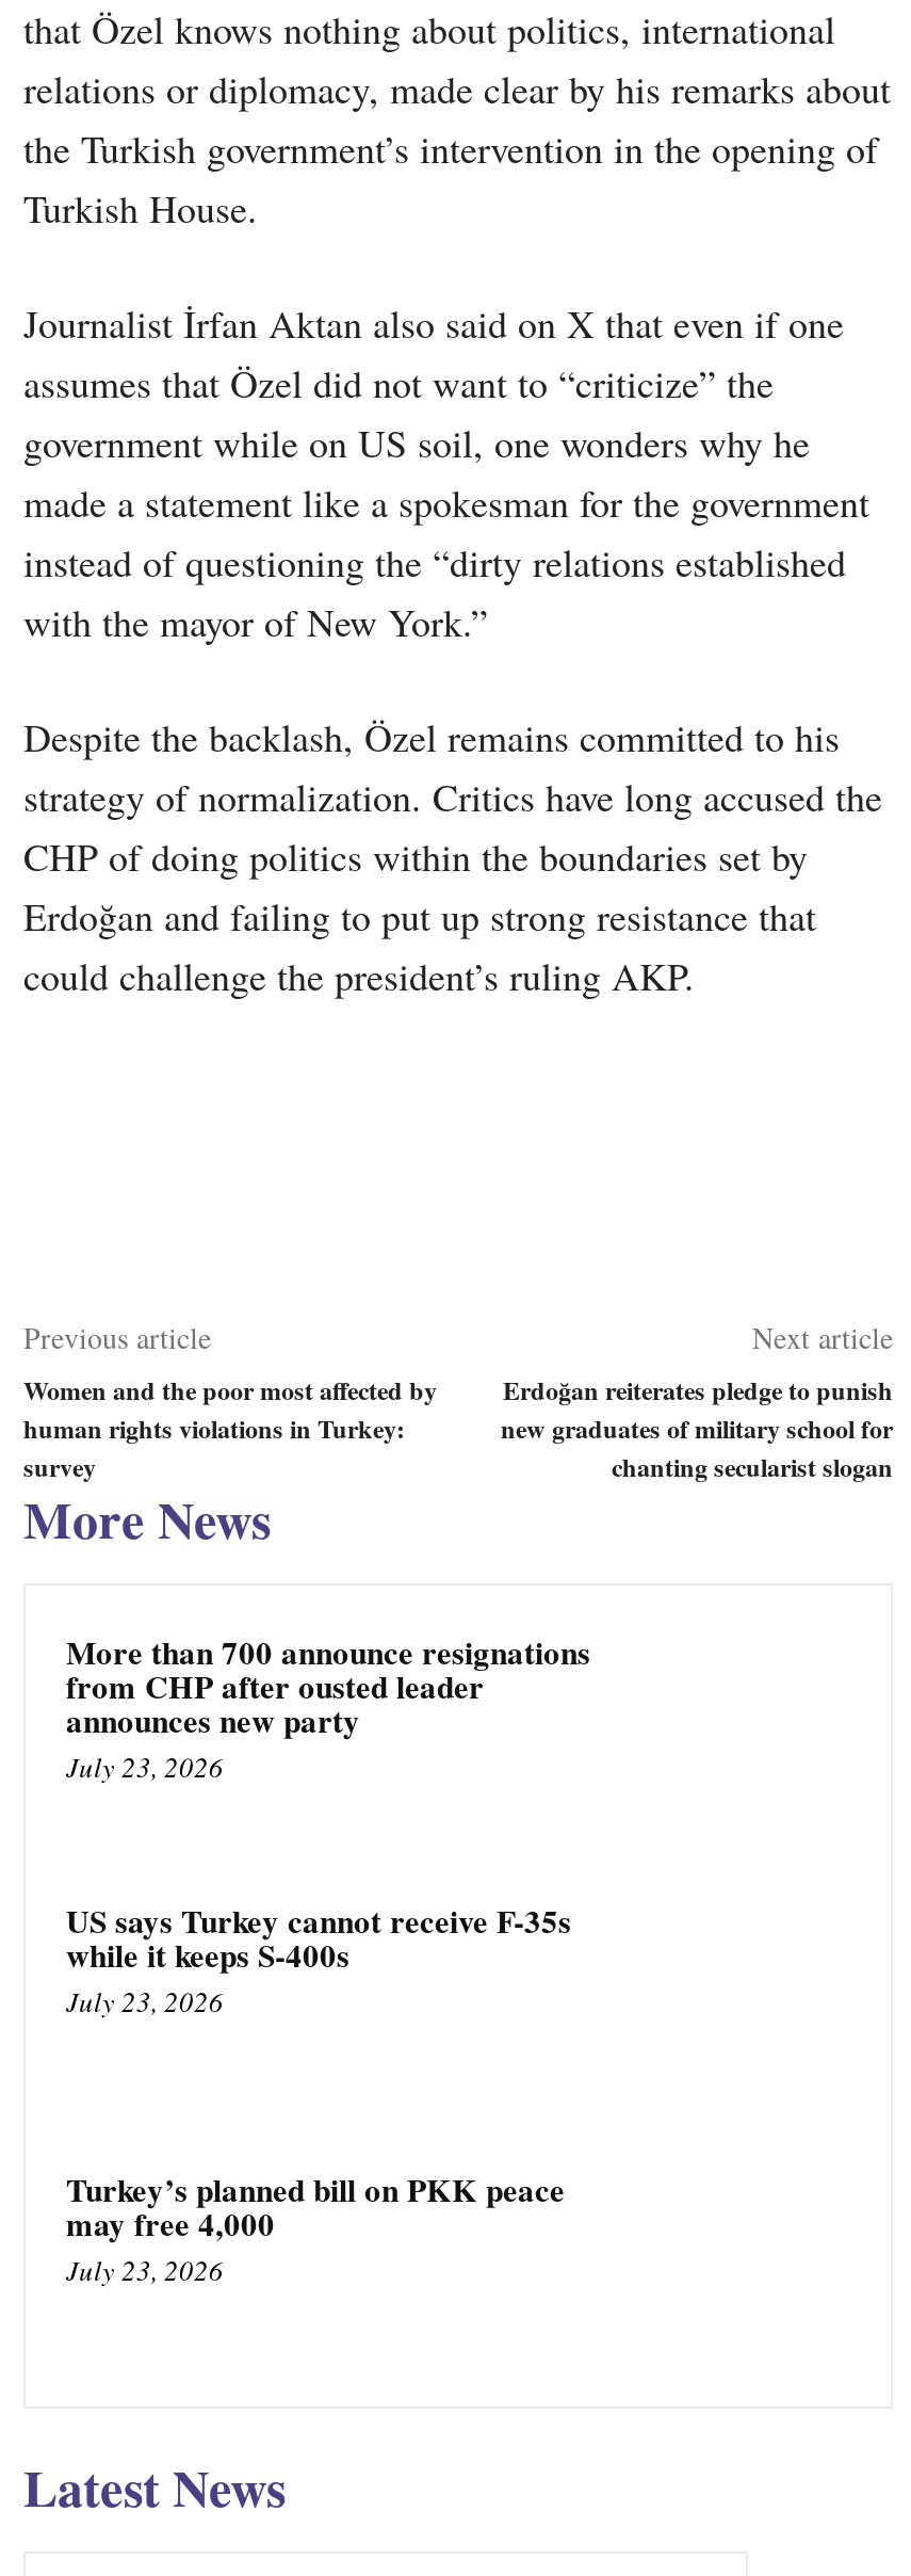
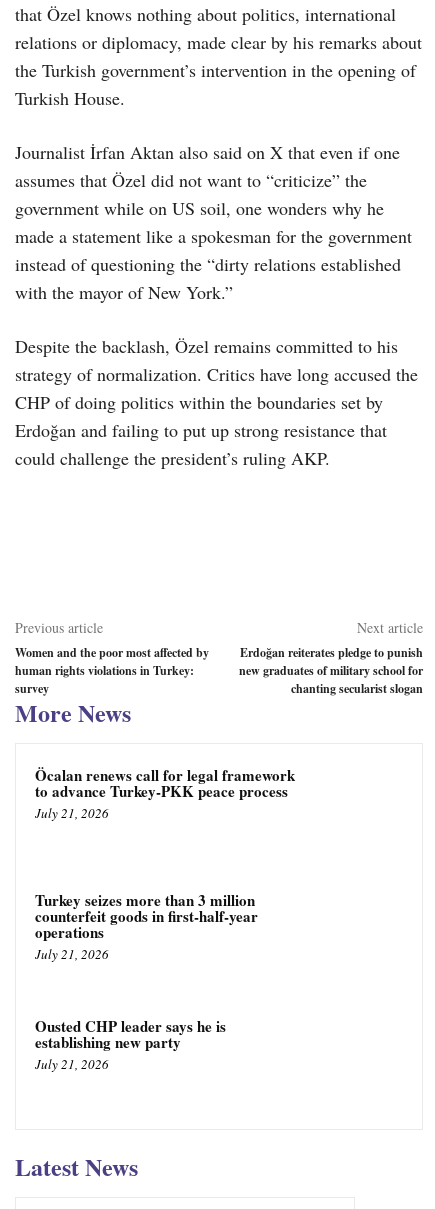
- More than 700 announce resignations
- from CHP after ousted leader
- announces new party
- July 23, 2026
+ Öcalan renews call for legal framework
+ to advance Turkey-PKK peace process
+ July 21, 2026

- US says Turkey cannot receive F-35s
- while it keeps S-400s
- July 23, 2026
+ Turkey seizes more than 3 million
+ counterfeit goods in first-half-year
+ operations
+ July 21, 2026

- Turkey’s planned bill on PKK peace
- may free 4,000
- July 23, 2026
+ Ousted CHP leader says he is
+ establishing new party
+ July 21, 2026
